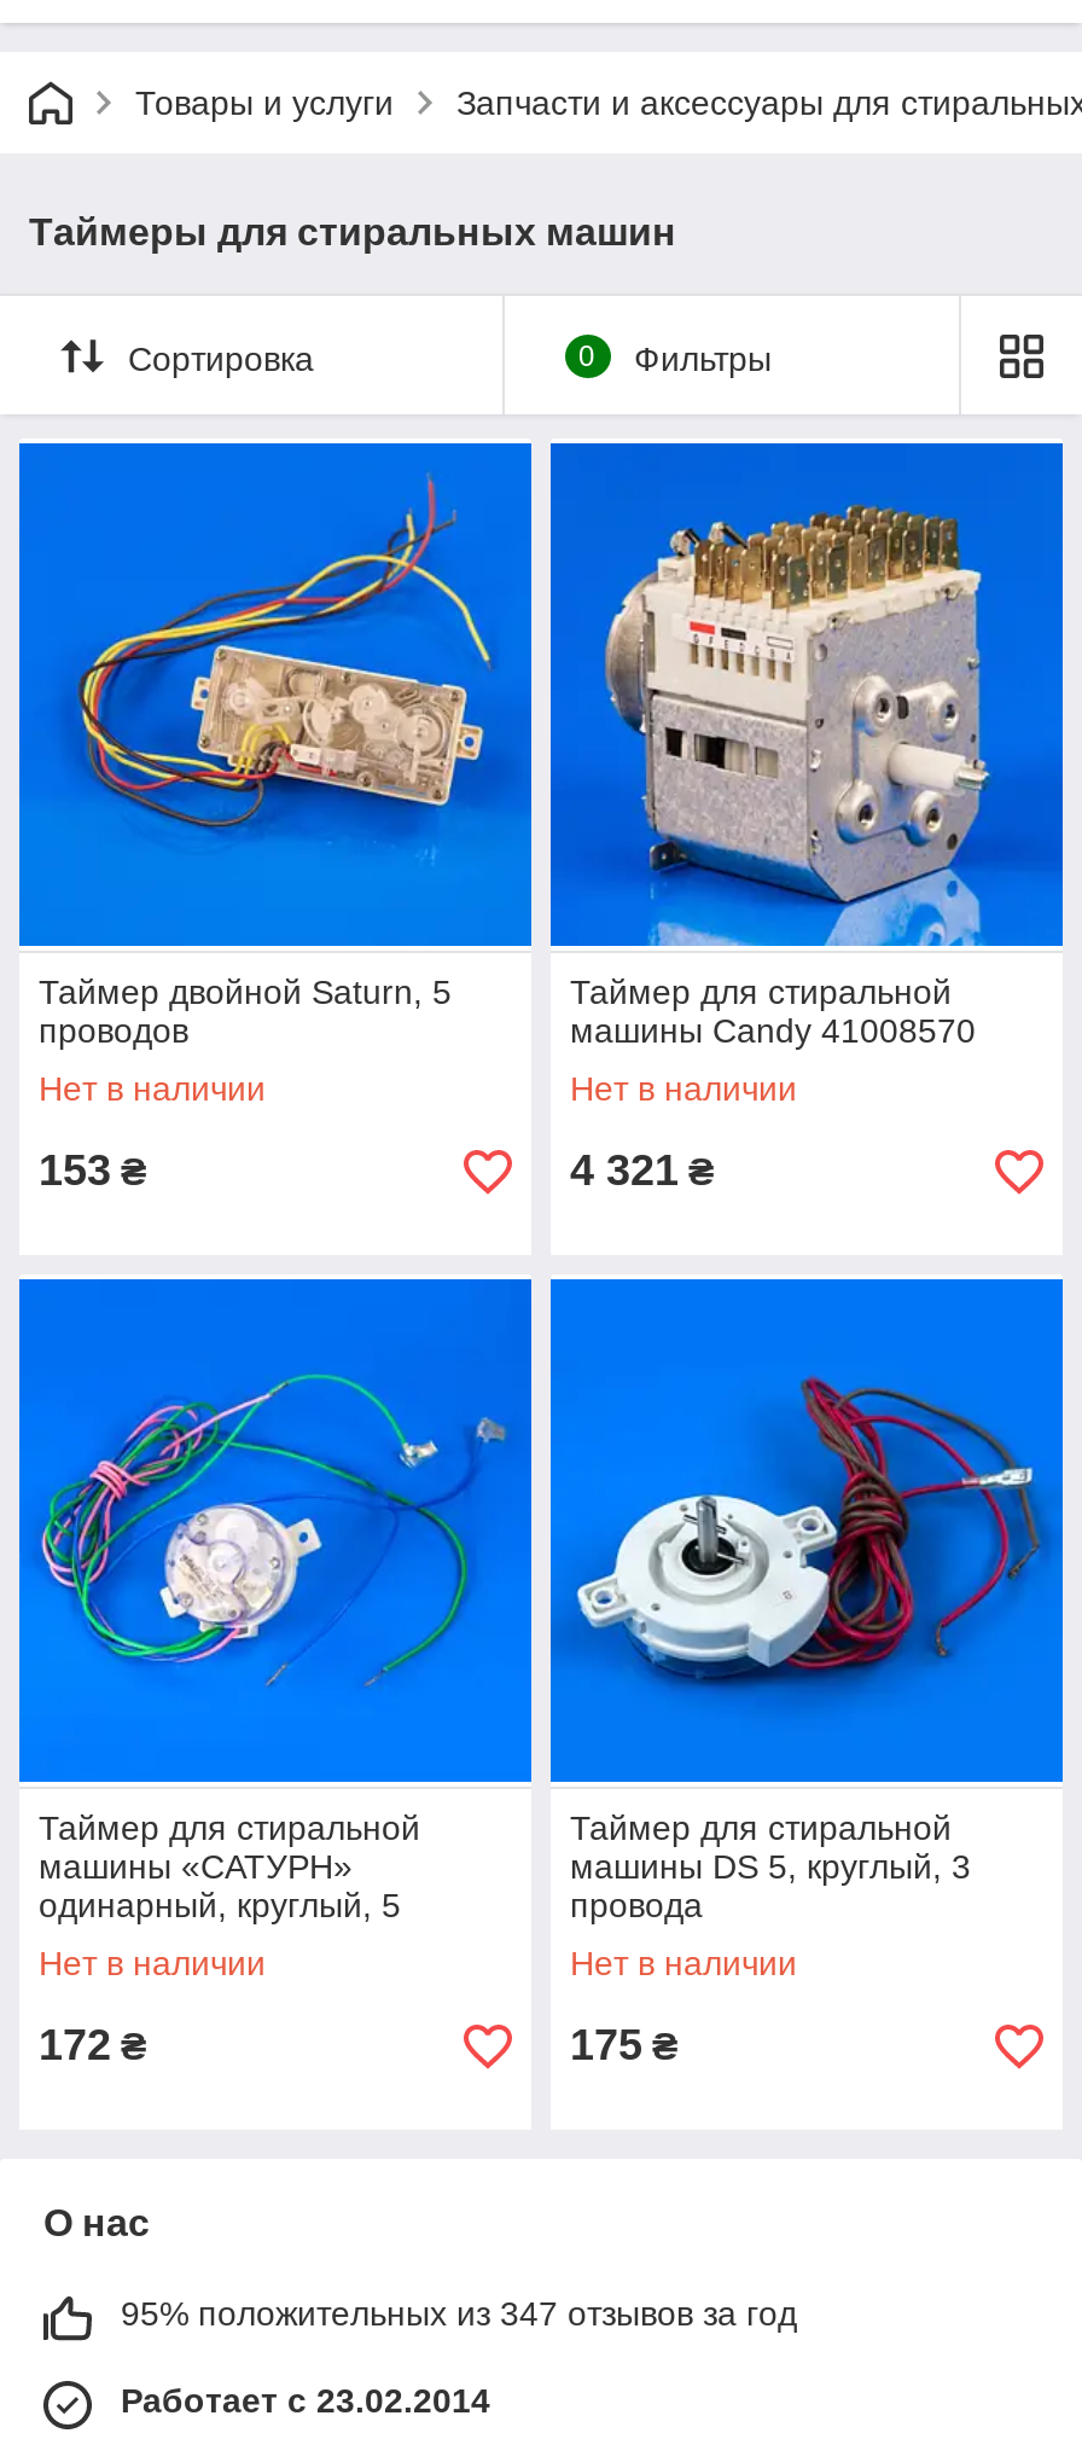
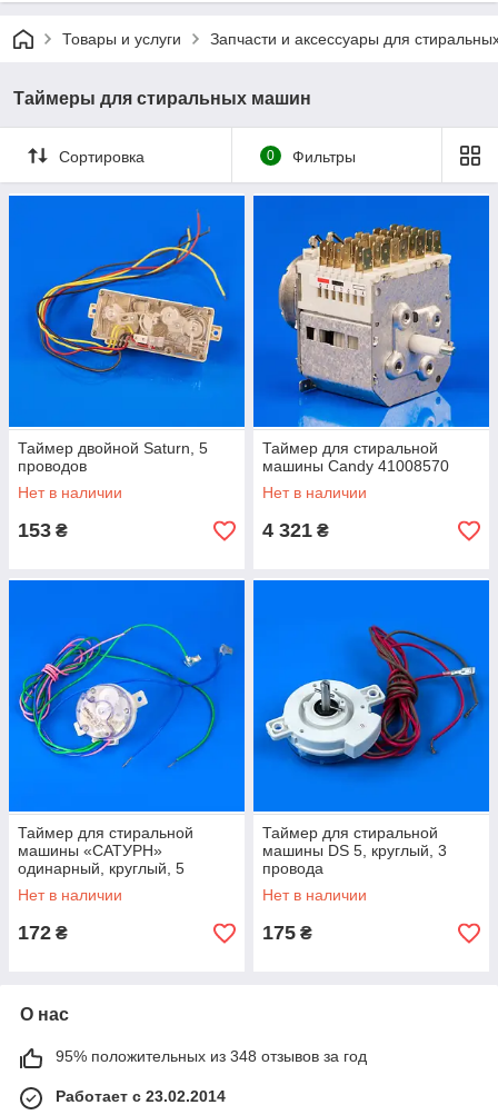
- 95% положительных из 347 отзывов за год
+ 95% положительных из 348 отзывов за год
